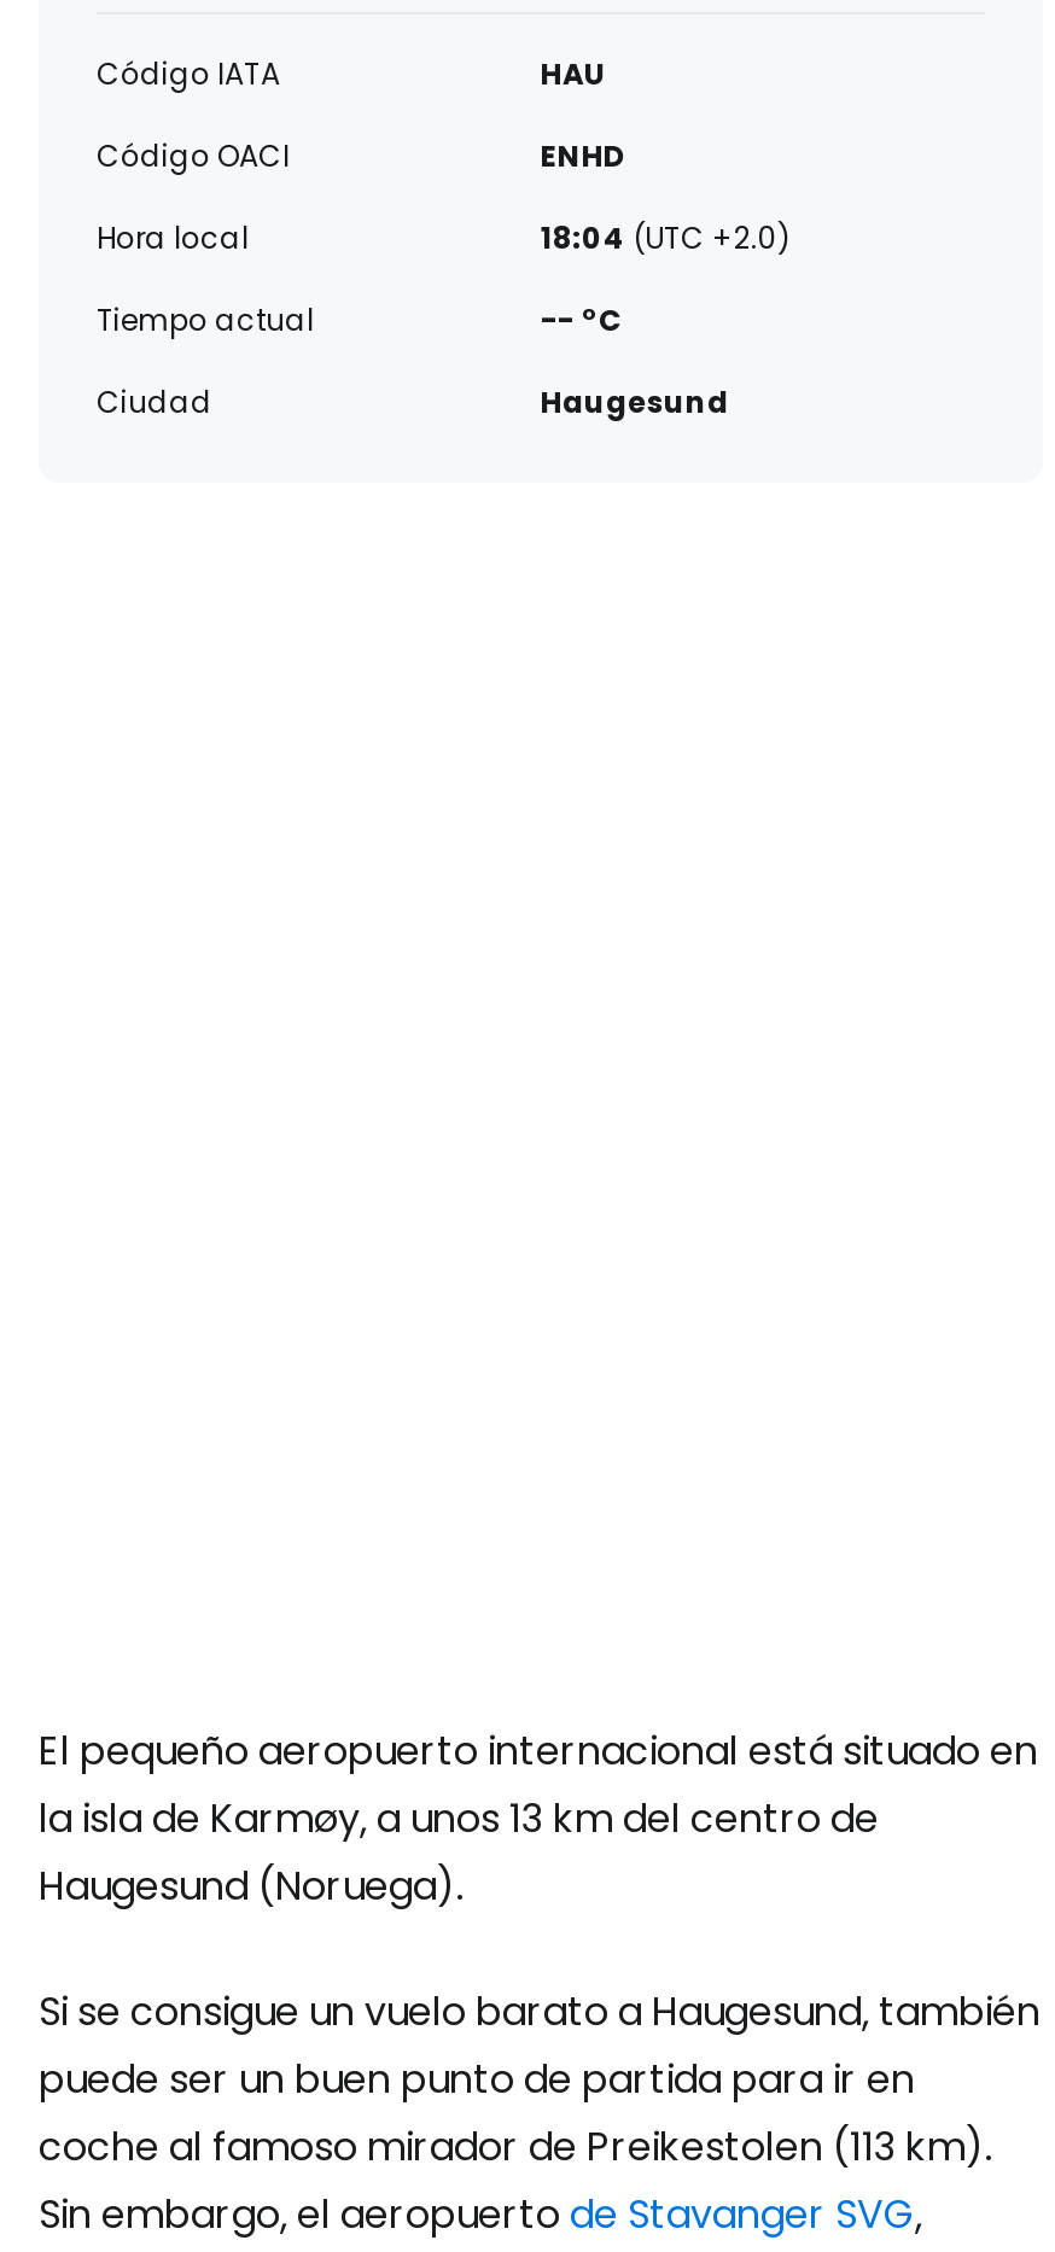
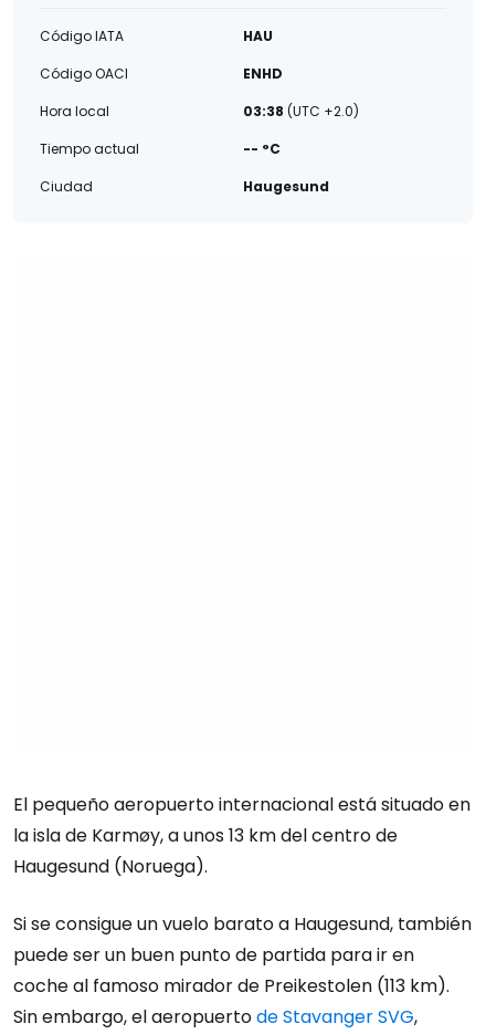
- 18:04 (UTC +2.0)
+ 03:38 (UTC +2.0)
